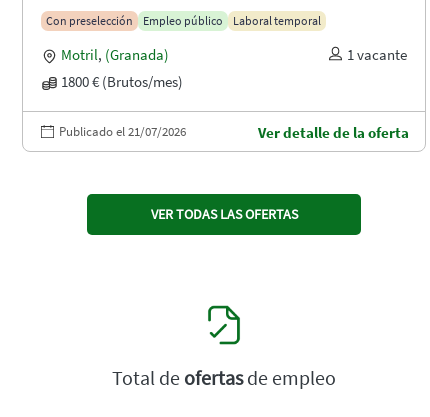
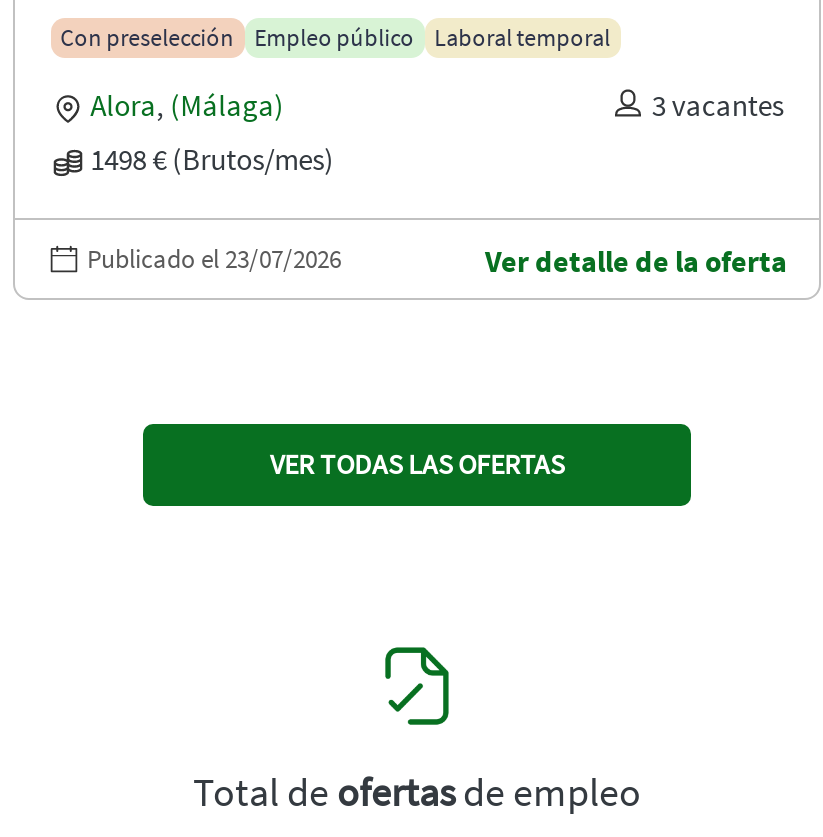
- Motril, (Granada)
- 1 vacante
- 1800 € (Brutos/mes)
+ Alora, (Málaga)
+ 3 vacantes
+ 1498 € (Brutos/mes)

- Publicado el 21/07/2026
+ Publicado el 23/07/2026
